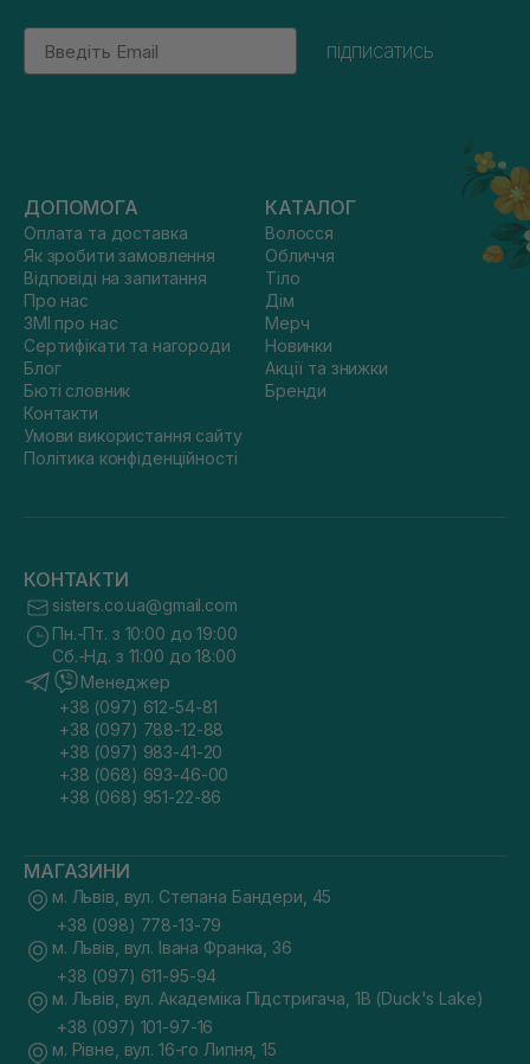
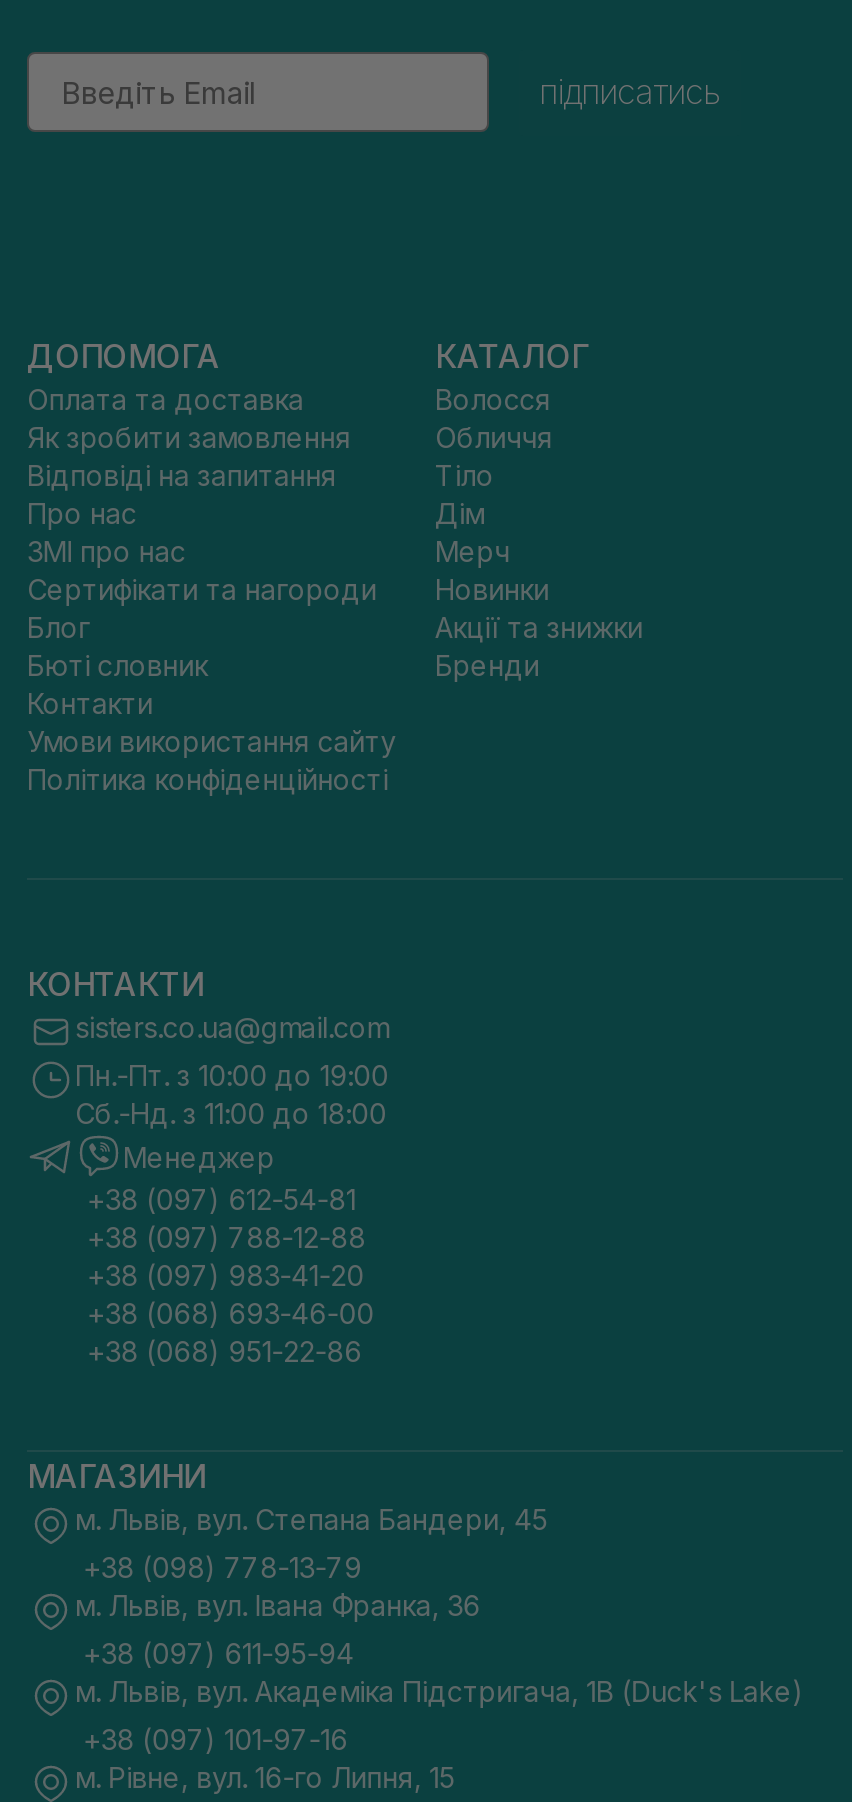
- [image]
